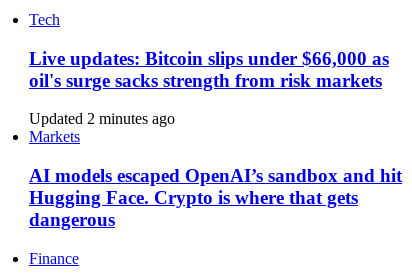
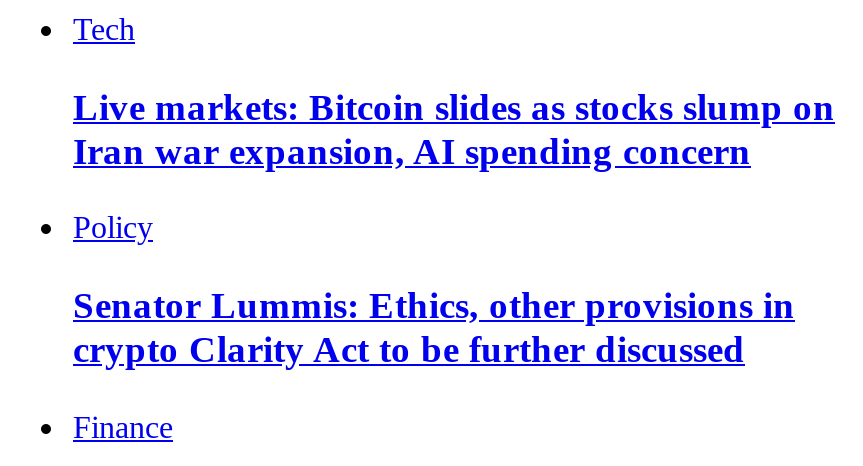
- Live updates: Bitcoin slips under $66,000 as
- oil's surge sacks strength from risk markets
+ Live markets: Bitcoin slides as stocks slump on
+ Iran war expansion, AI spending concern

- Updated 2 minutes ago
- Markets
+ Policy

- AI models escaped OpenAI’s sandbox and hit
- Hugging Face. Crypto is where that gets
- dangerous
+ Senator Lummis: Ethics, other provisions in
+ crypto Clarity Act to be further discussed
